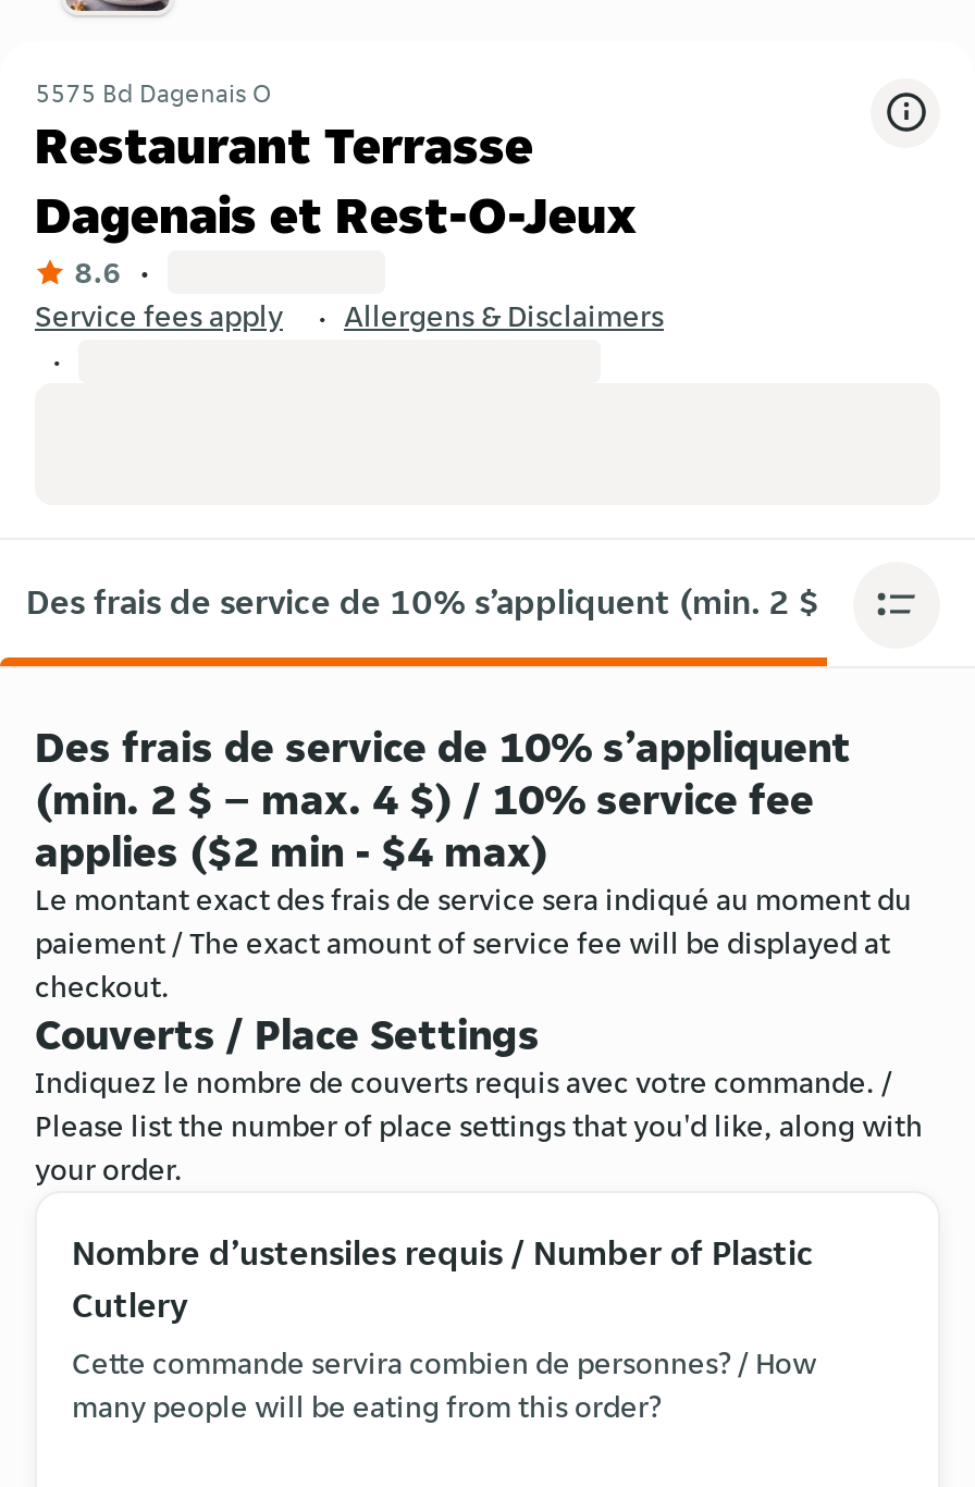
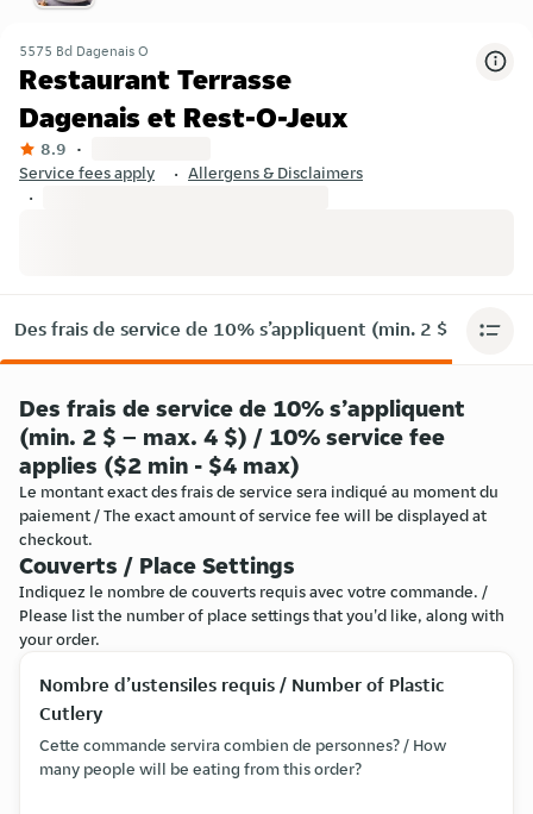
- 8.6
+ 8.9
